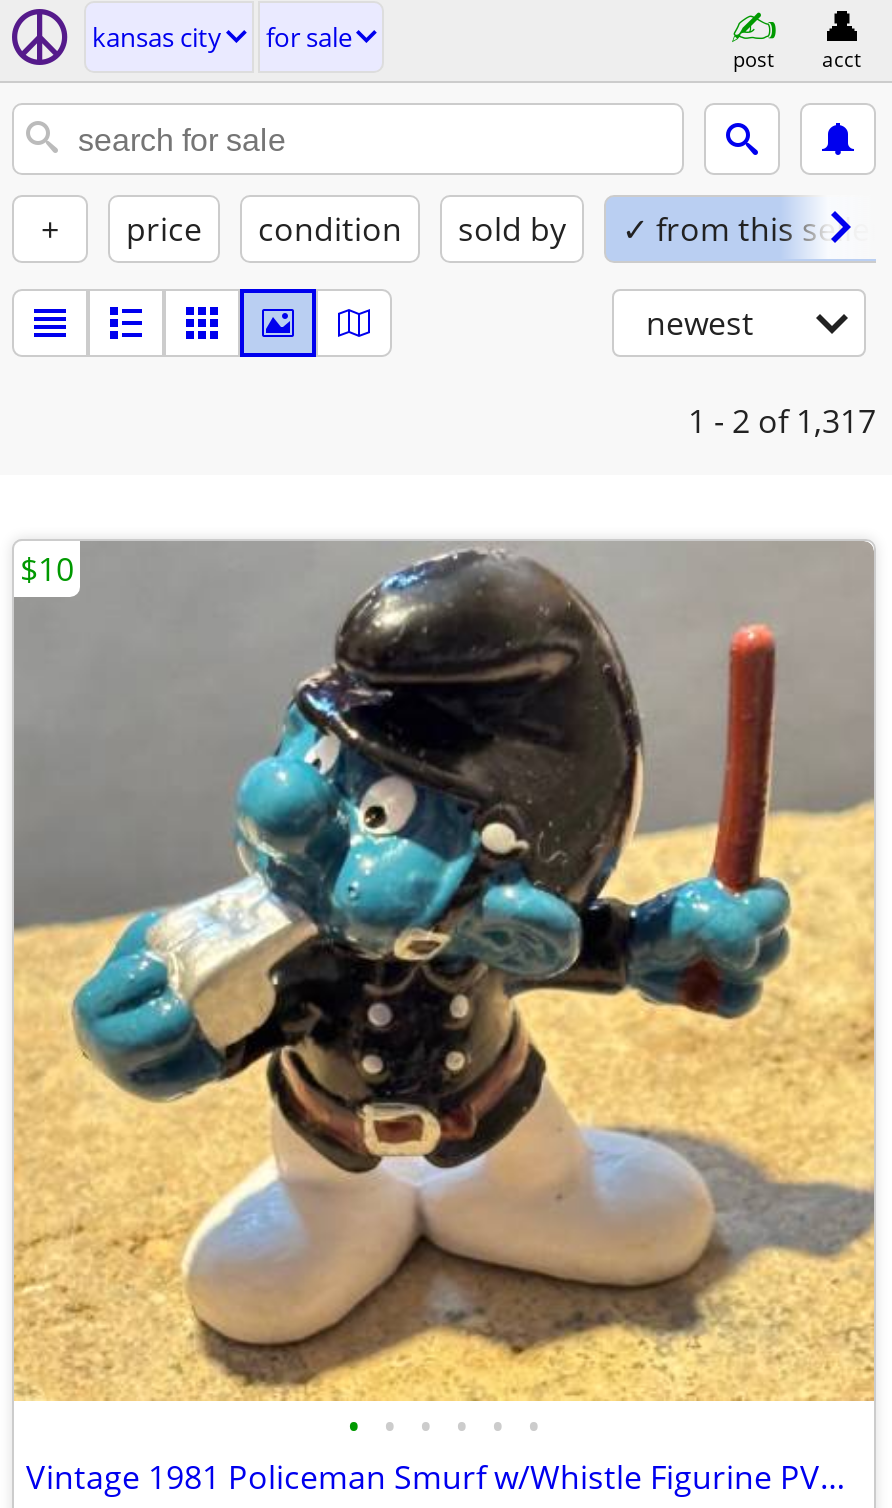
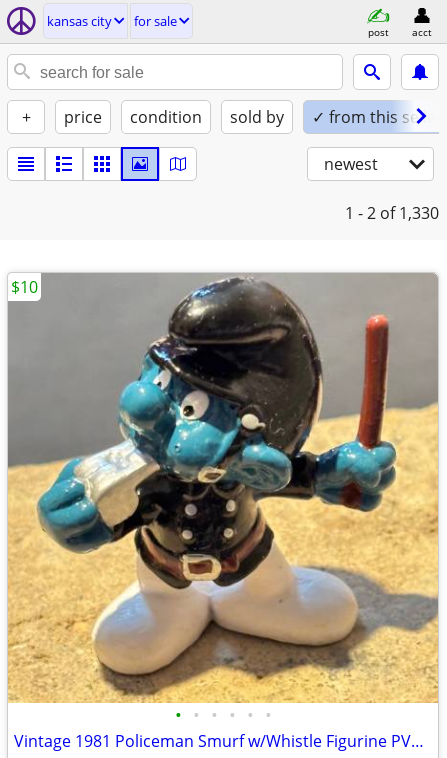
- 1 - 2 of 1,317
+ 1 - 2 of 1,330
